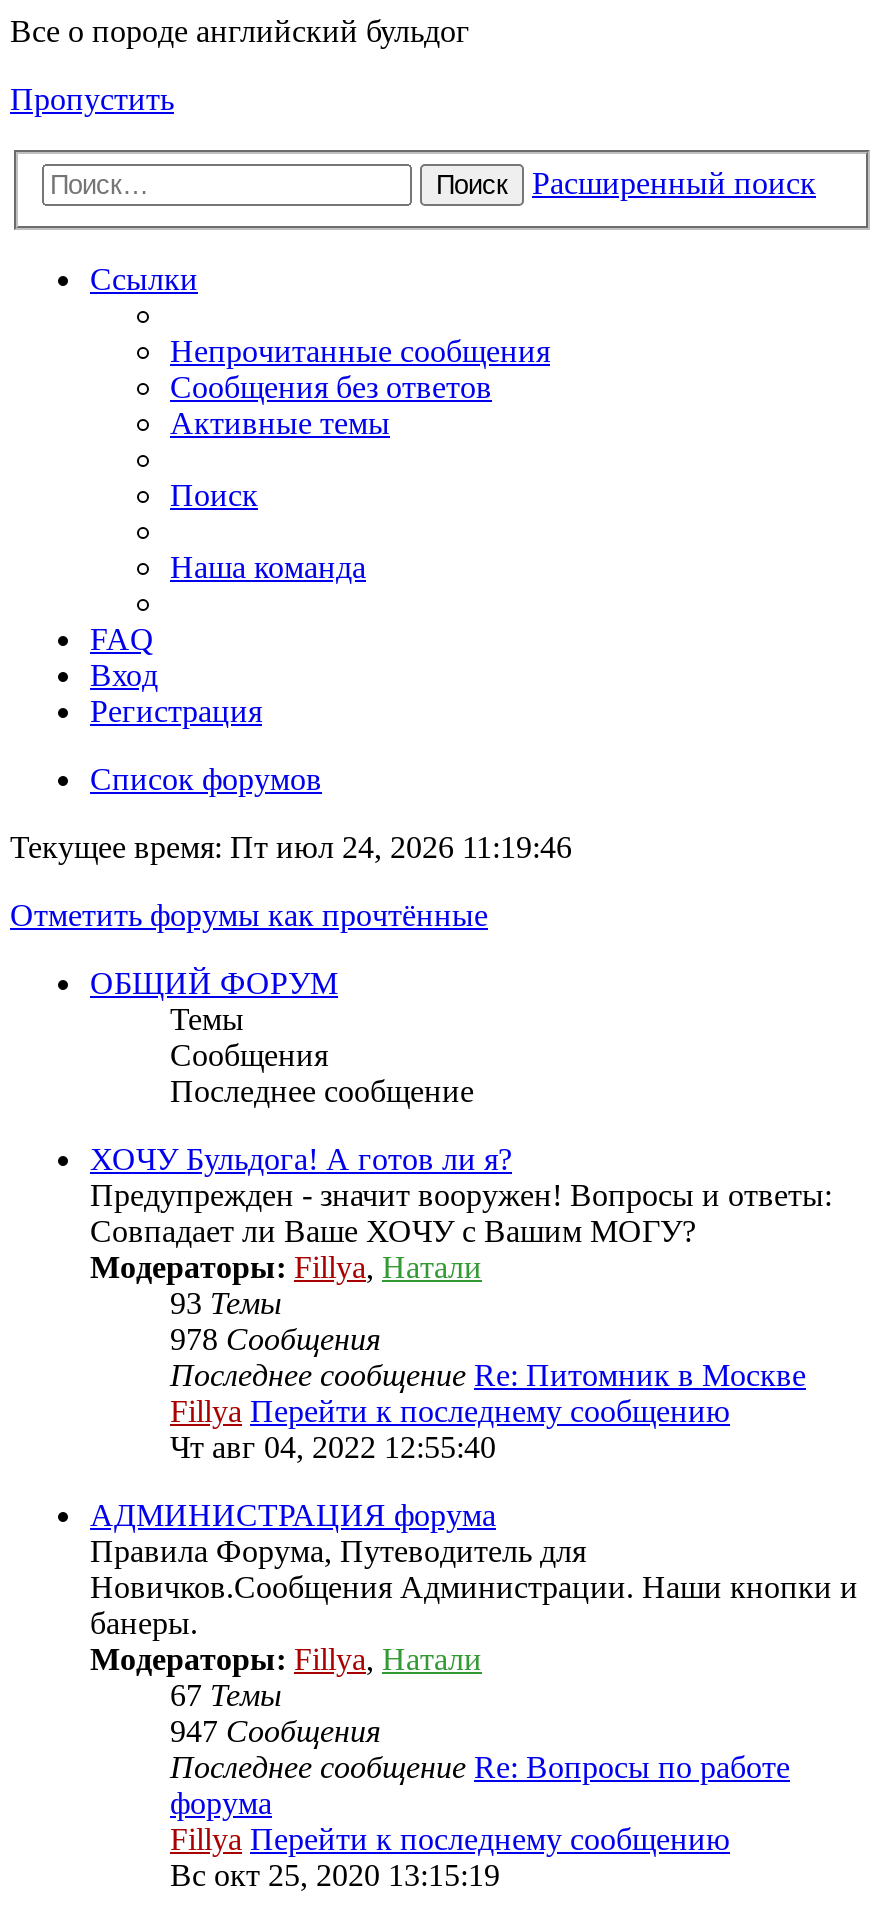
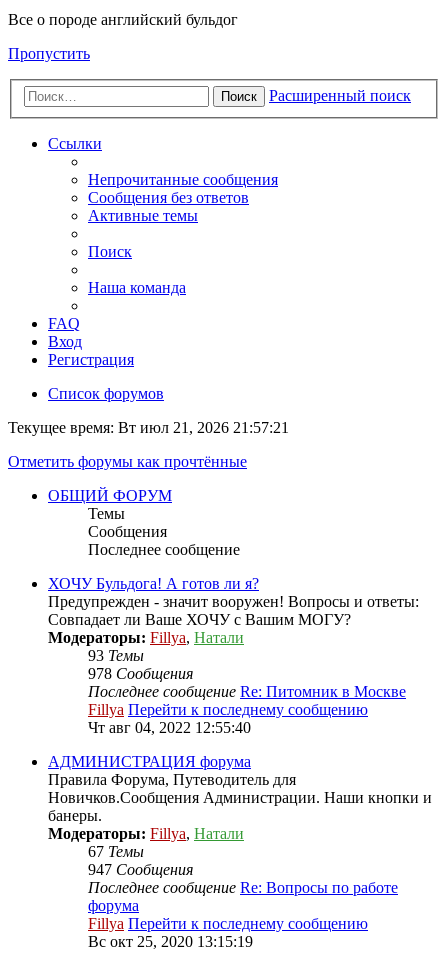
- Текущее время: Пт июл 24, 2026 11:19:46
+ Текущее время: Вт июл 21, 2026 21:57:21
